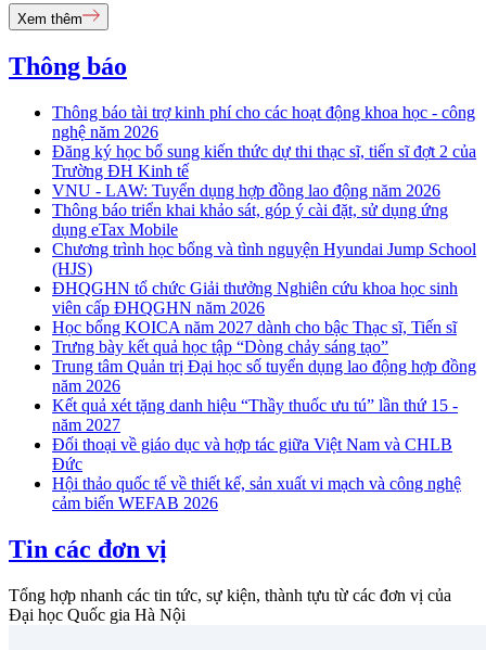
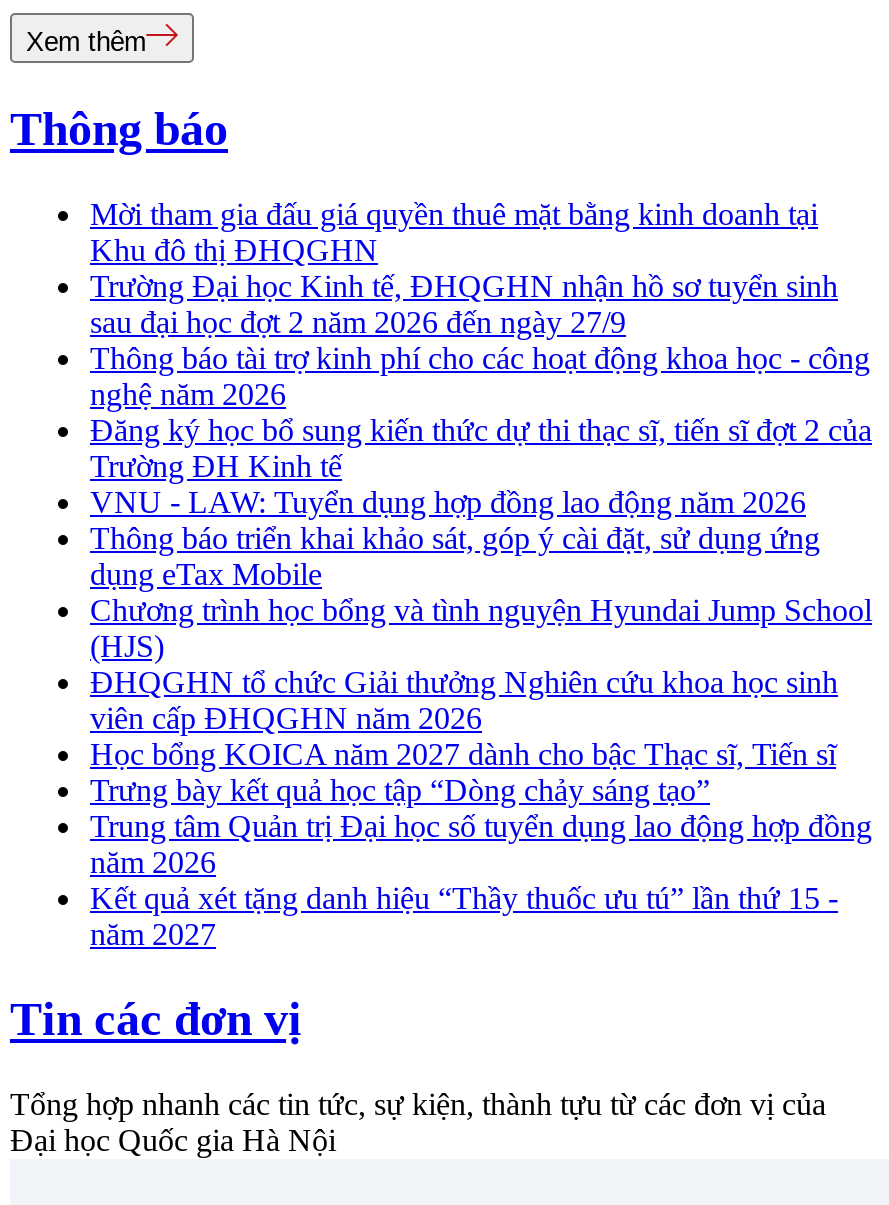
+ Mời tham gia đấu giá quyền thuê mặt bằng kinh doanh tại
+ Khu đô thị ĐHQGHN
+ Trường Đại học Kinh tế, ĐHQGHN nhận hồ sơ tuyển sinh
+ sau đại học đợt 2 năm 2026 đến ngày 27/9

moved down: Thông báo tài trợ kinh phí cho các hoạt động khoa học - công | nghệ năm 2026 | Đăng ký học bổ sung kiến thức dự thi thạc sĩ, tiến sĩ đợt 2 của | ... | Kết quả xét tặng danh hiệu “Thầy thuốc ưu tú” lần thứ 15 - | năm 2027

- Đối thoại về giáo dục và hợp tác giữa Việt Nam và CHLB
- Đức
- Hội thảo quốc tế về thiết kế, sản xuất vi mạch và công nghệ
- cảm biến WEFAB 2026
